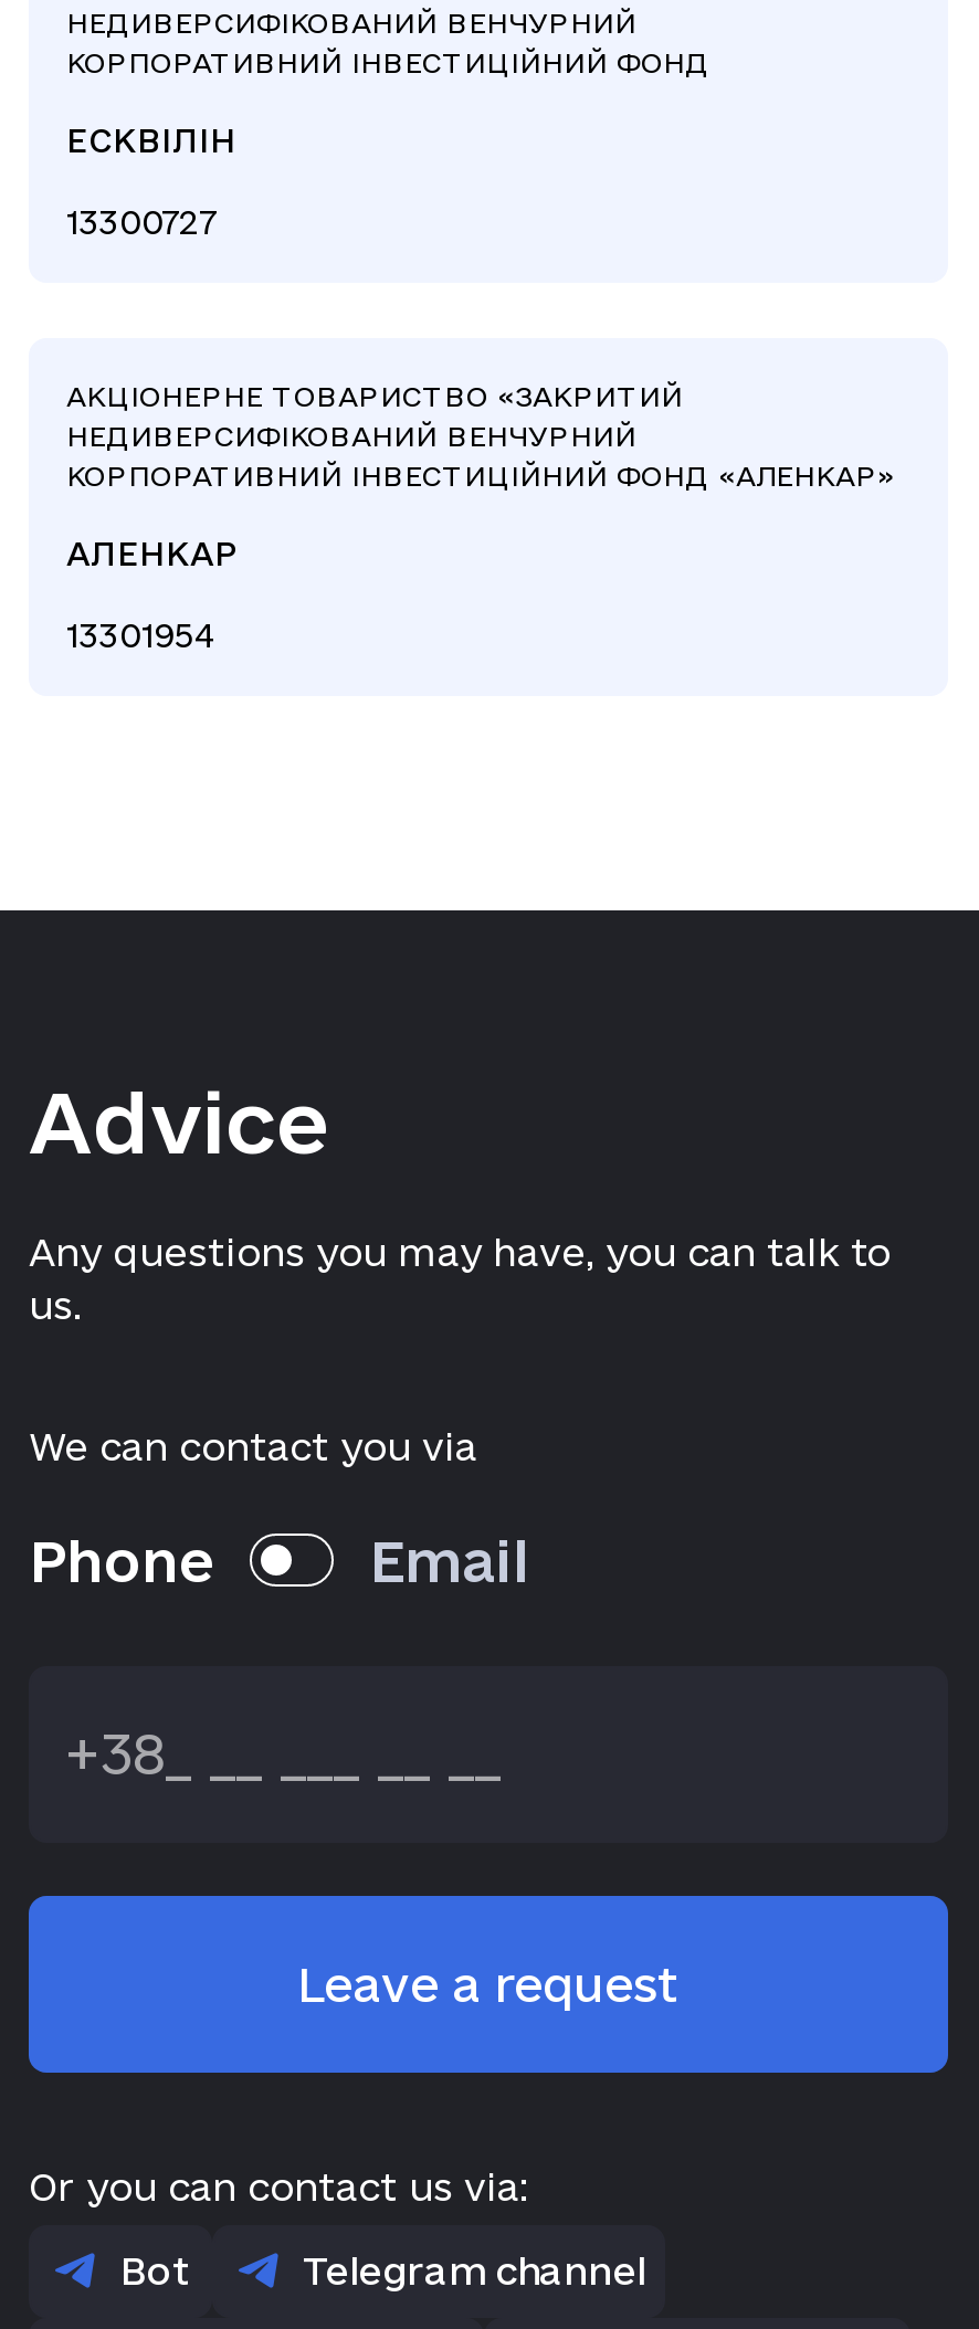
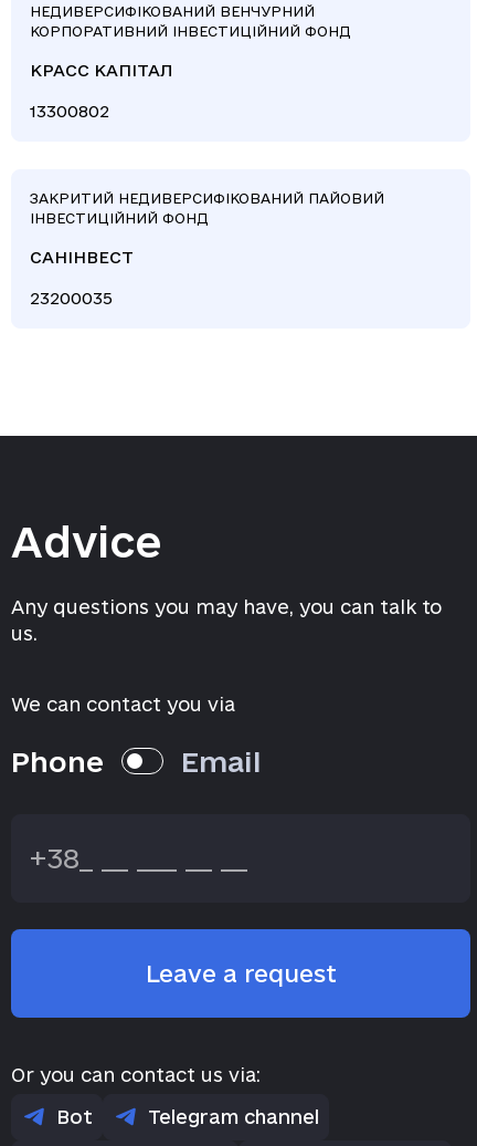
- ЕСКВІЛІН
+ КРАСС КАПІТАЛ

- 13300727
+ 13300802

- АКЦIОНЕРНЕ ТОВАРИСТВО «ЗАКРИТИЙ
- НЕДИВЕРСИФIКОВАНИЙ ВЕНЧУРНИЙ
- КОРПОРАТИВНИЙ IНВЕСТИЦIЙНИЙ ФОНД «АЛЕНКАР»
+ ЗАКРИТИЙ НЕДИВЕРСИФІКОВАНИЙ ПАЙОВИЙ
+ ІНВЕСТИЦІЙНИЙ ФОНД

- АЛЕНКАР
+ САНІНВЕСТ

- 13301954
+ 23200035
